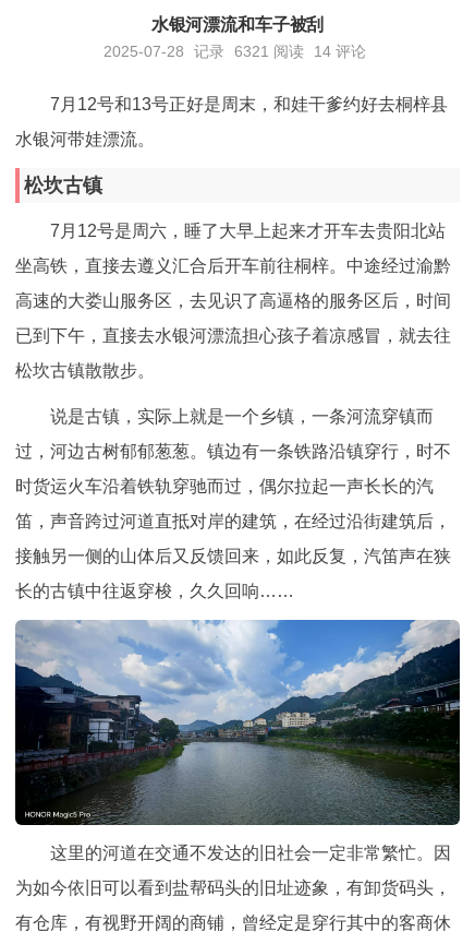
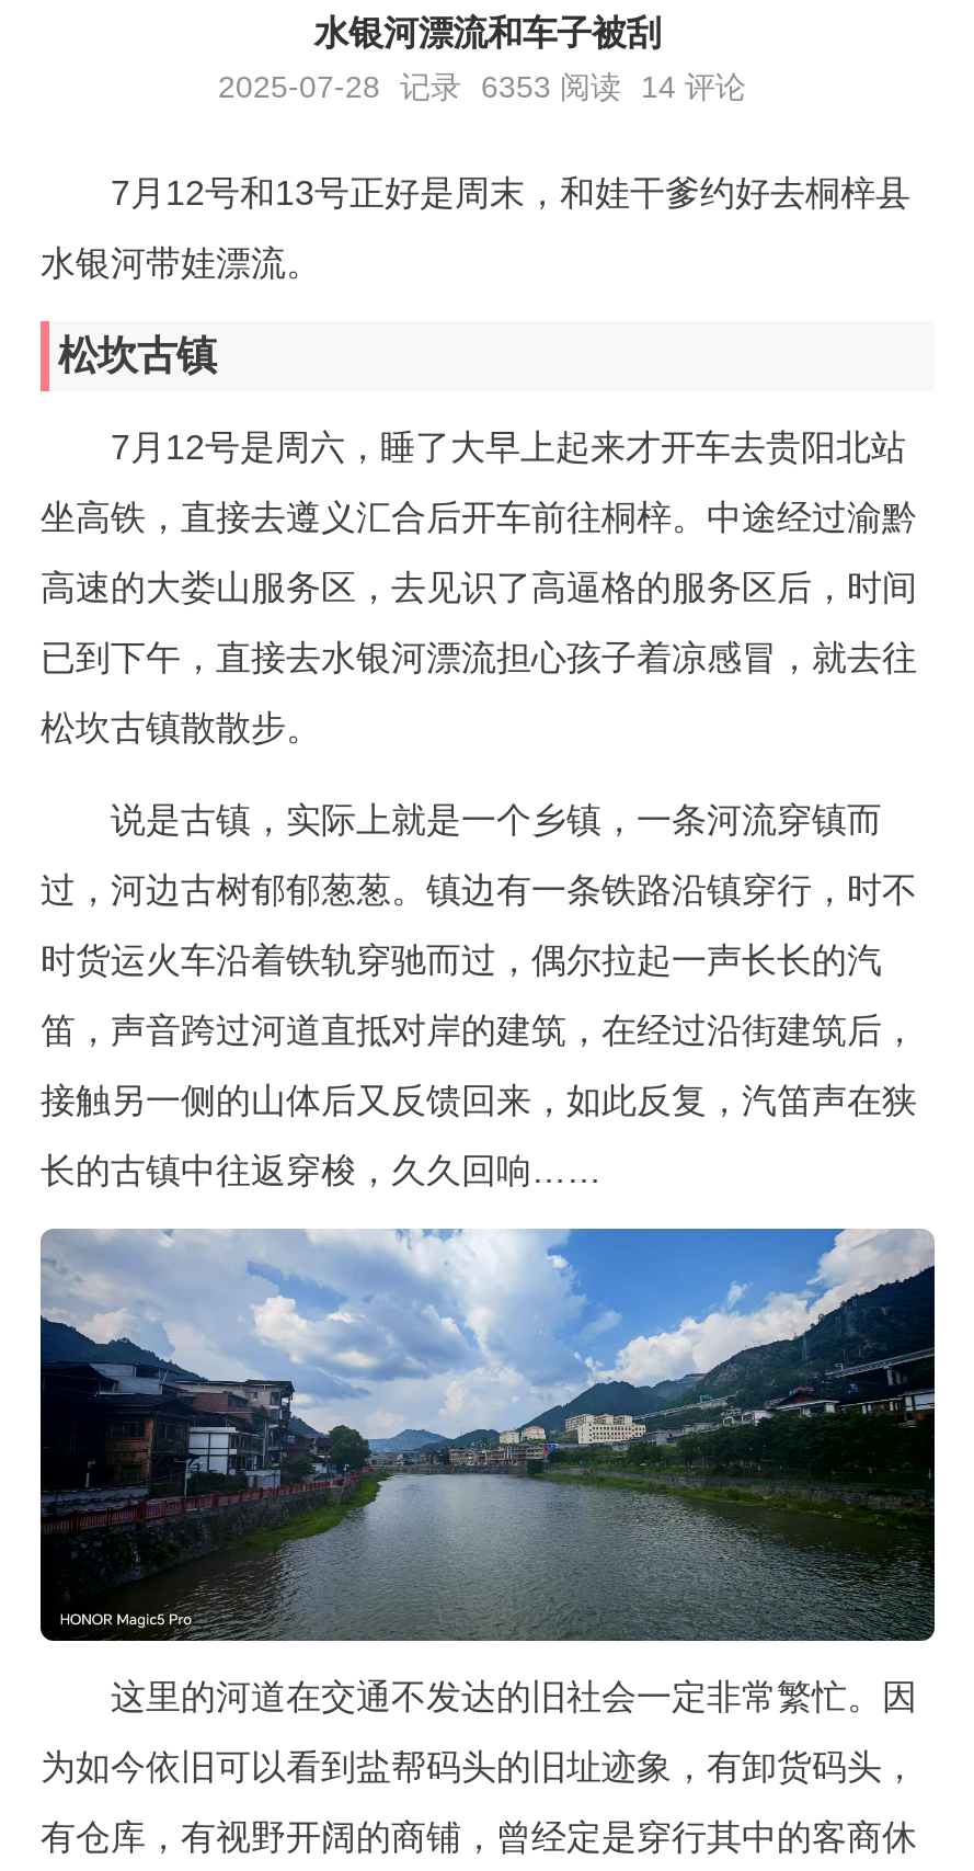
- 2025-07-28 记录 6321阅读 14 评论
+ 2025-07-28 记录 6353阅读 14 评论
